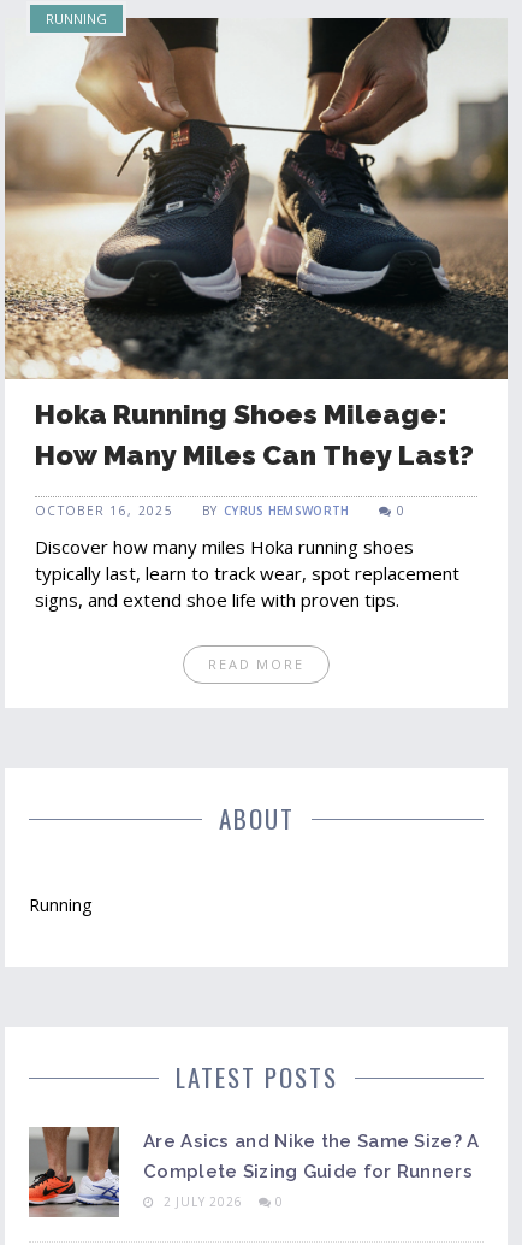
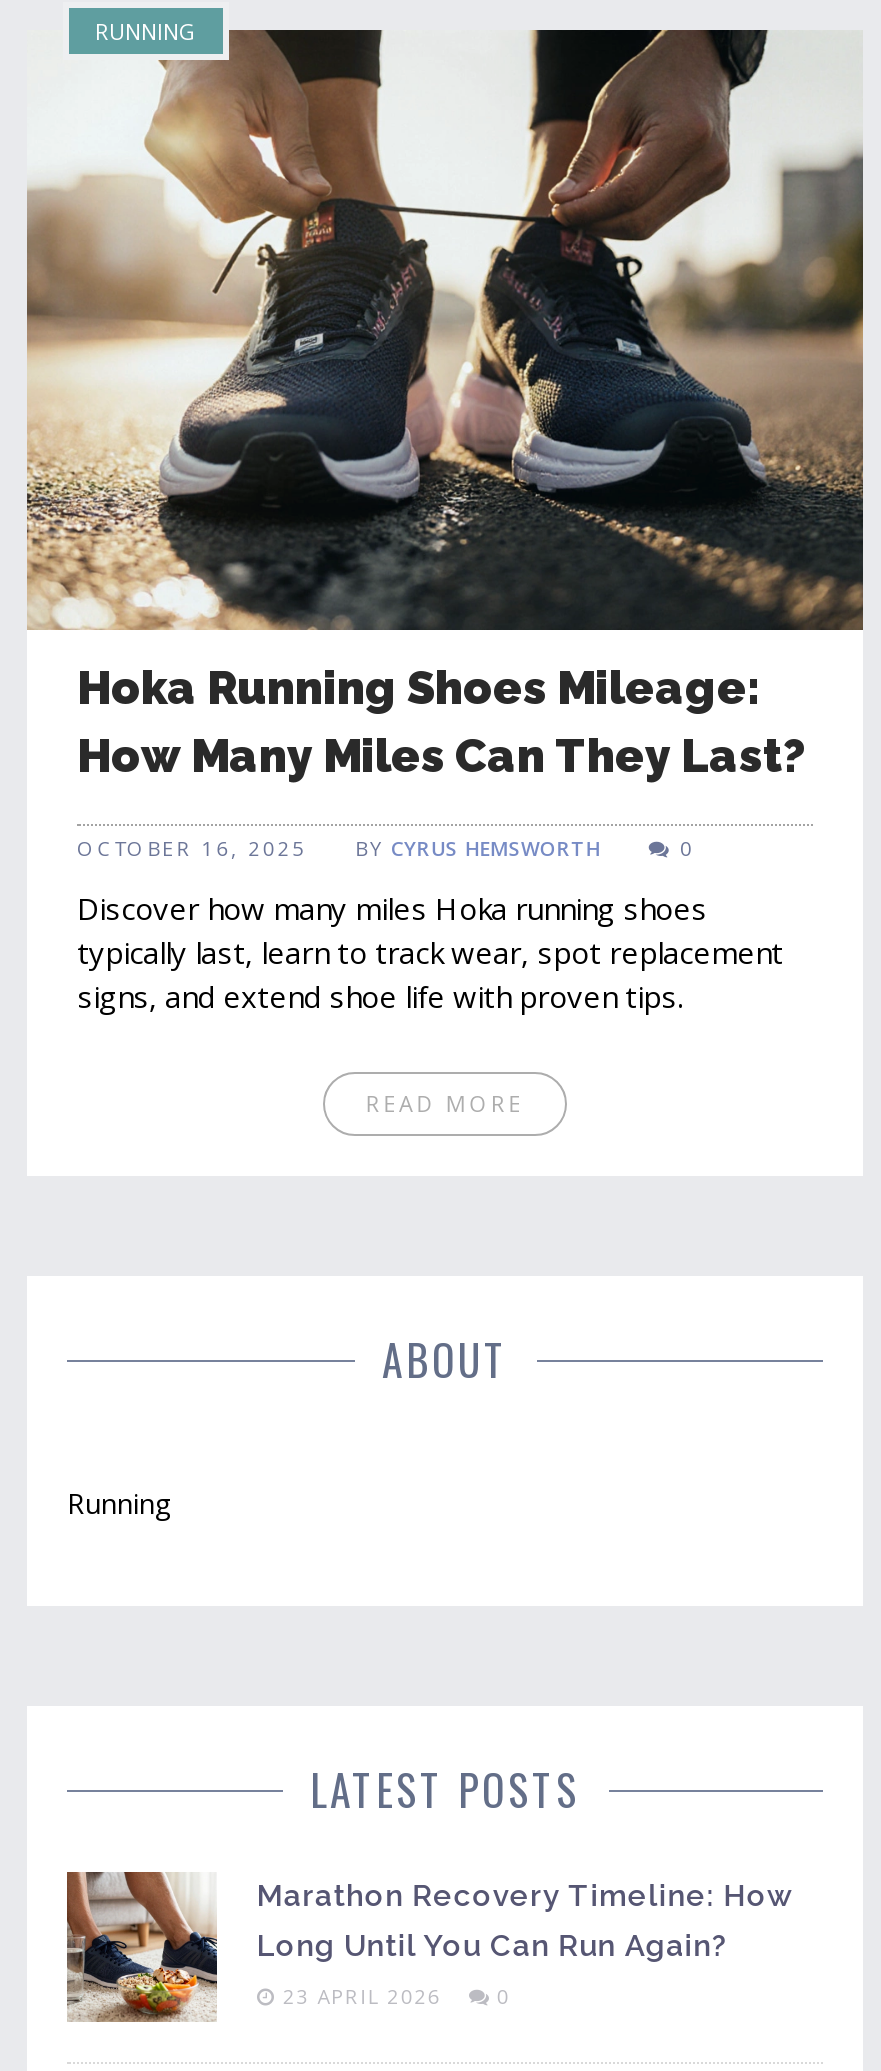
- [image]
- Are Asics and Nike the Same Size? A
- Complete Sizing Guide for Runners
+ [image]
+ Marathon Recovery Timeline: How
+ Long Until You Can Run Again?

- 2 JULY 2026 0
+ 23 APRIL 2026 0
